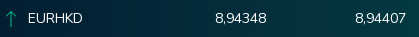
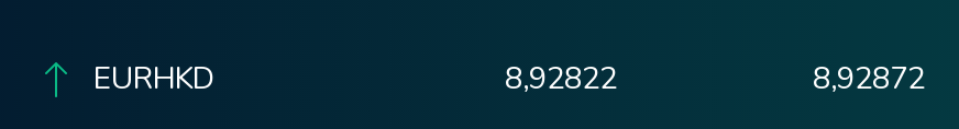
- 8,94348
+ 8,92822

- 8,94407
+ 8,92872
